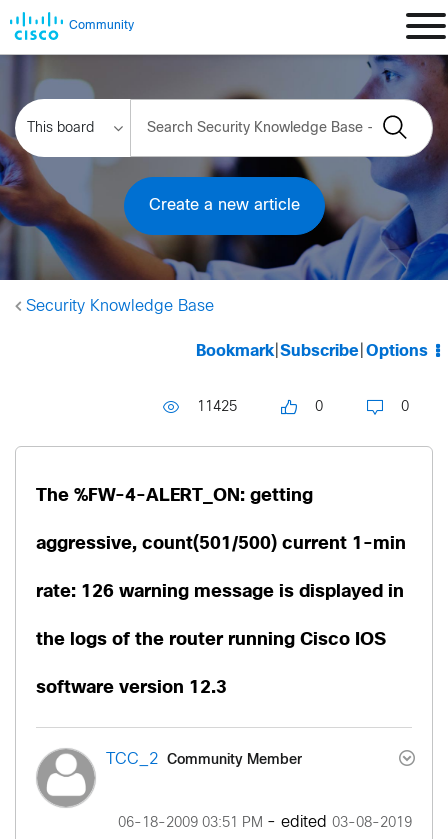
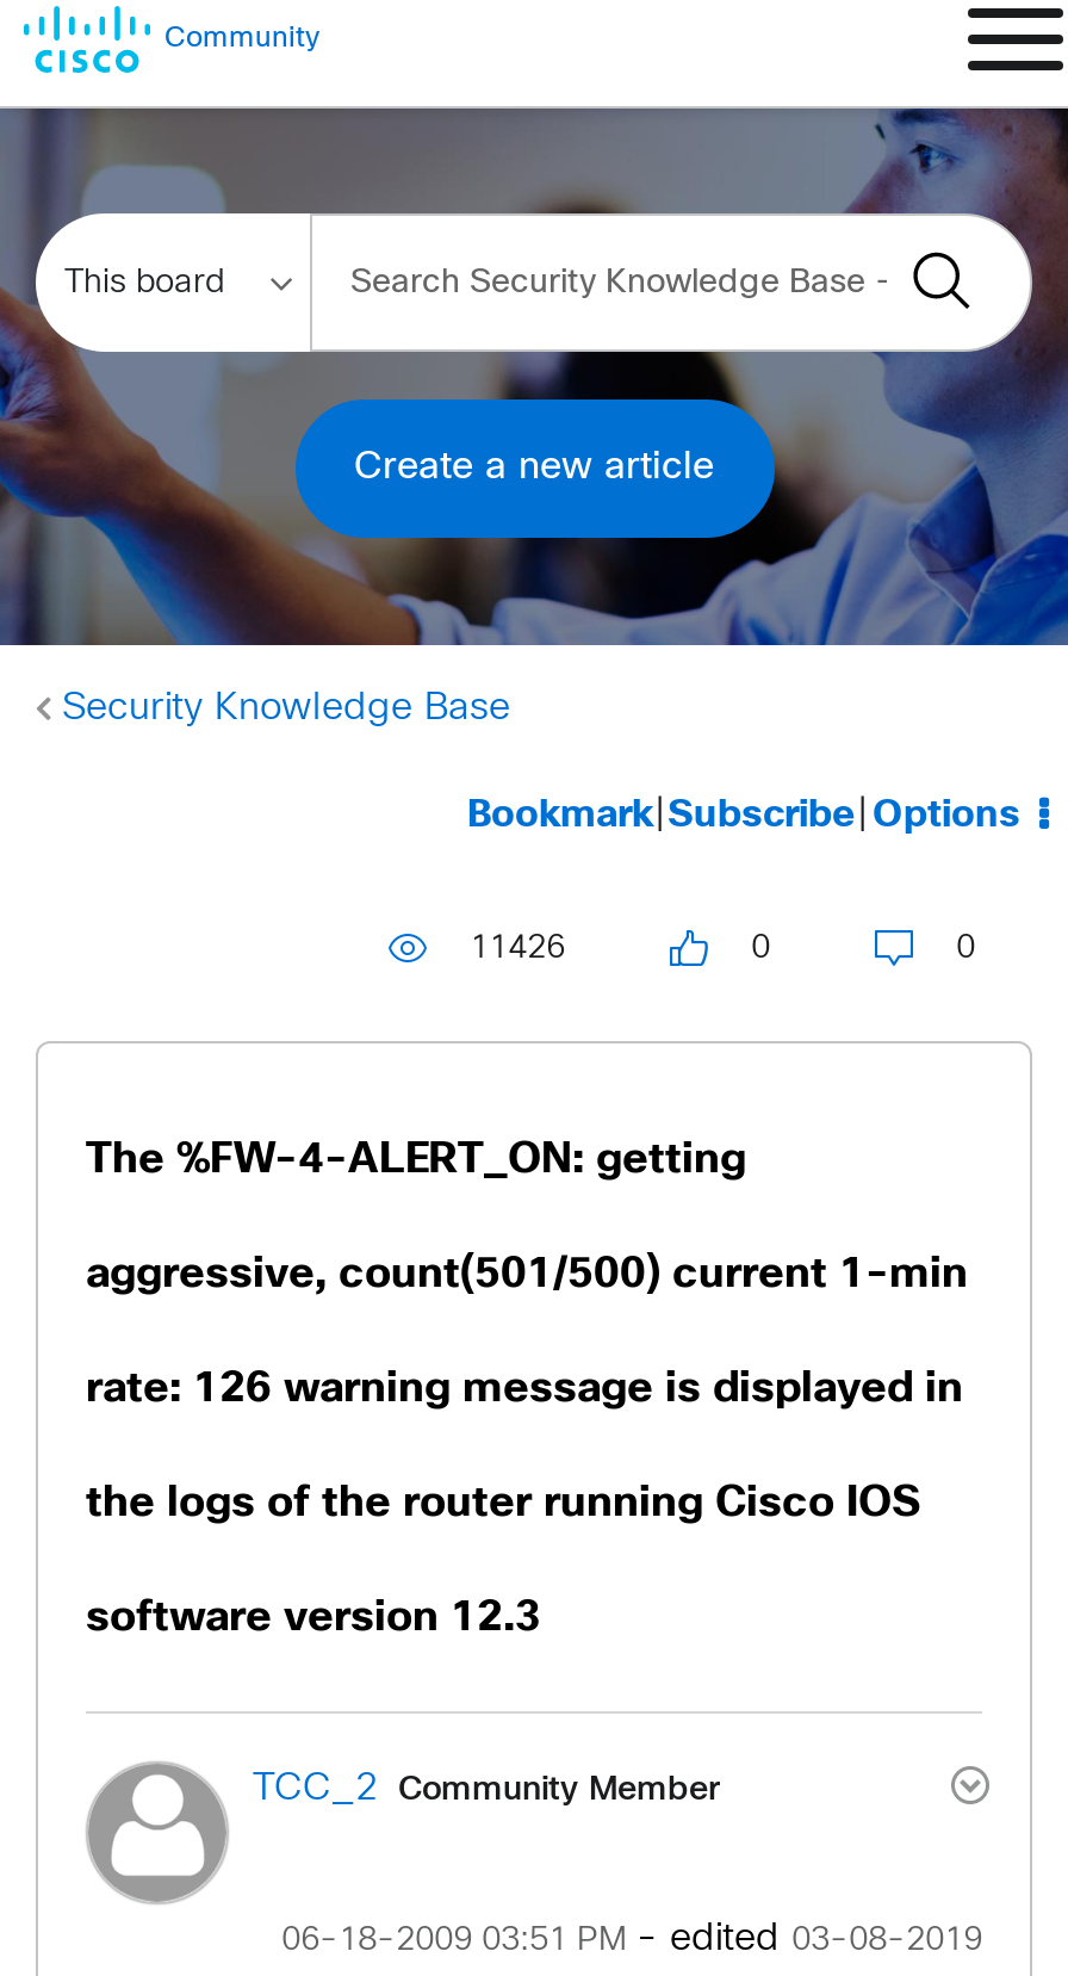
- 11425
+ 11426
